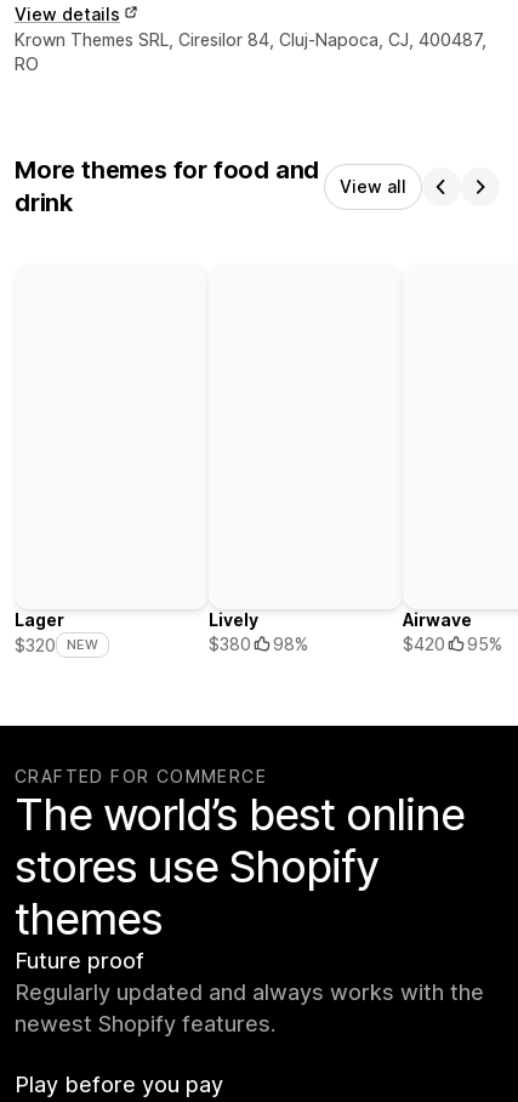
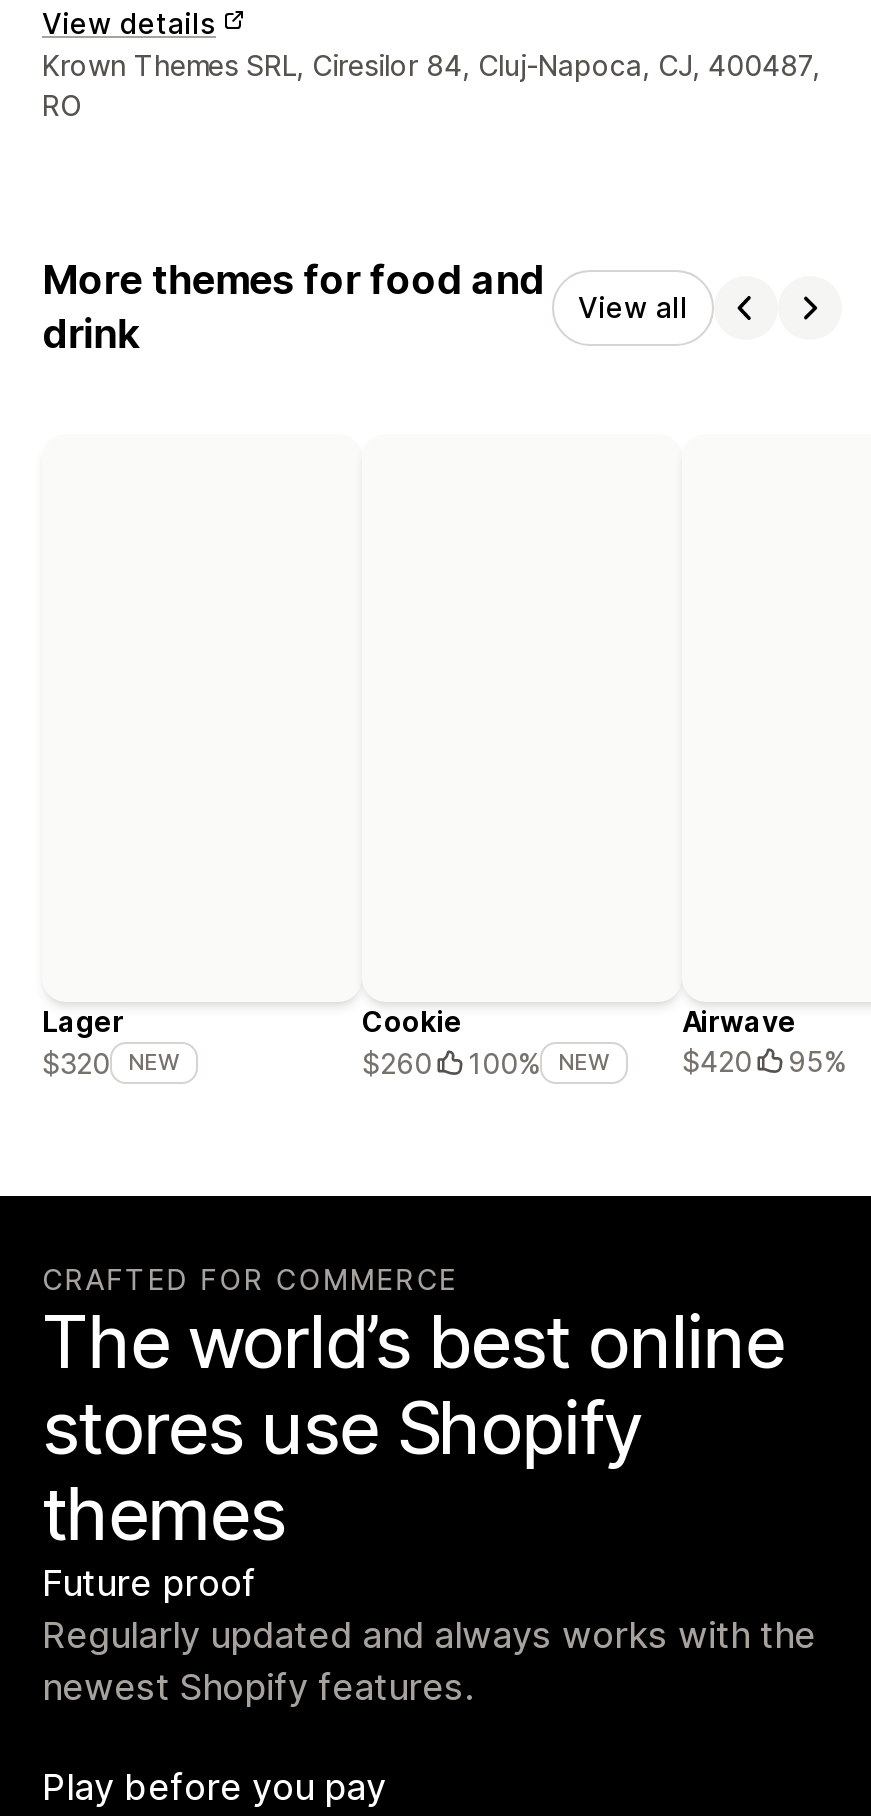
- Lively
- $380
- 98%
+ Cookie
+ $260
+ 100%
+ NEW
